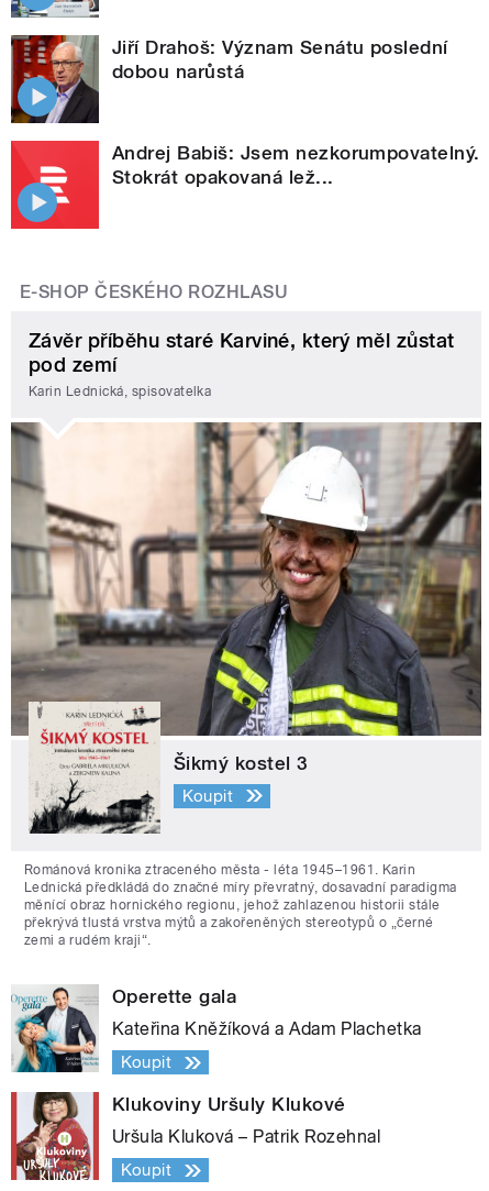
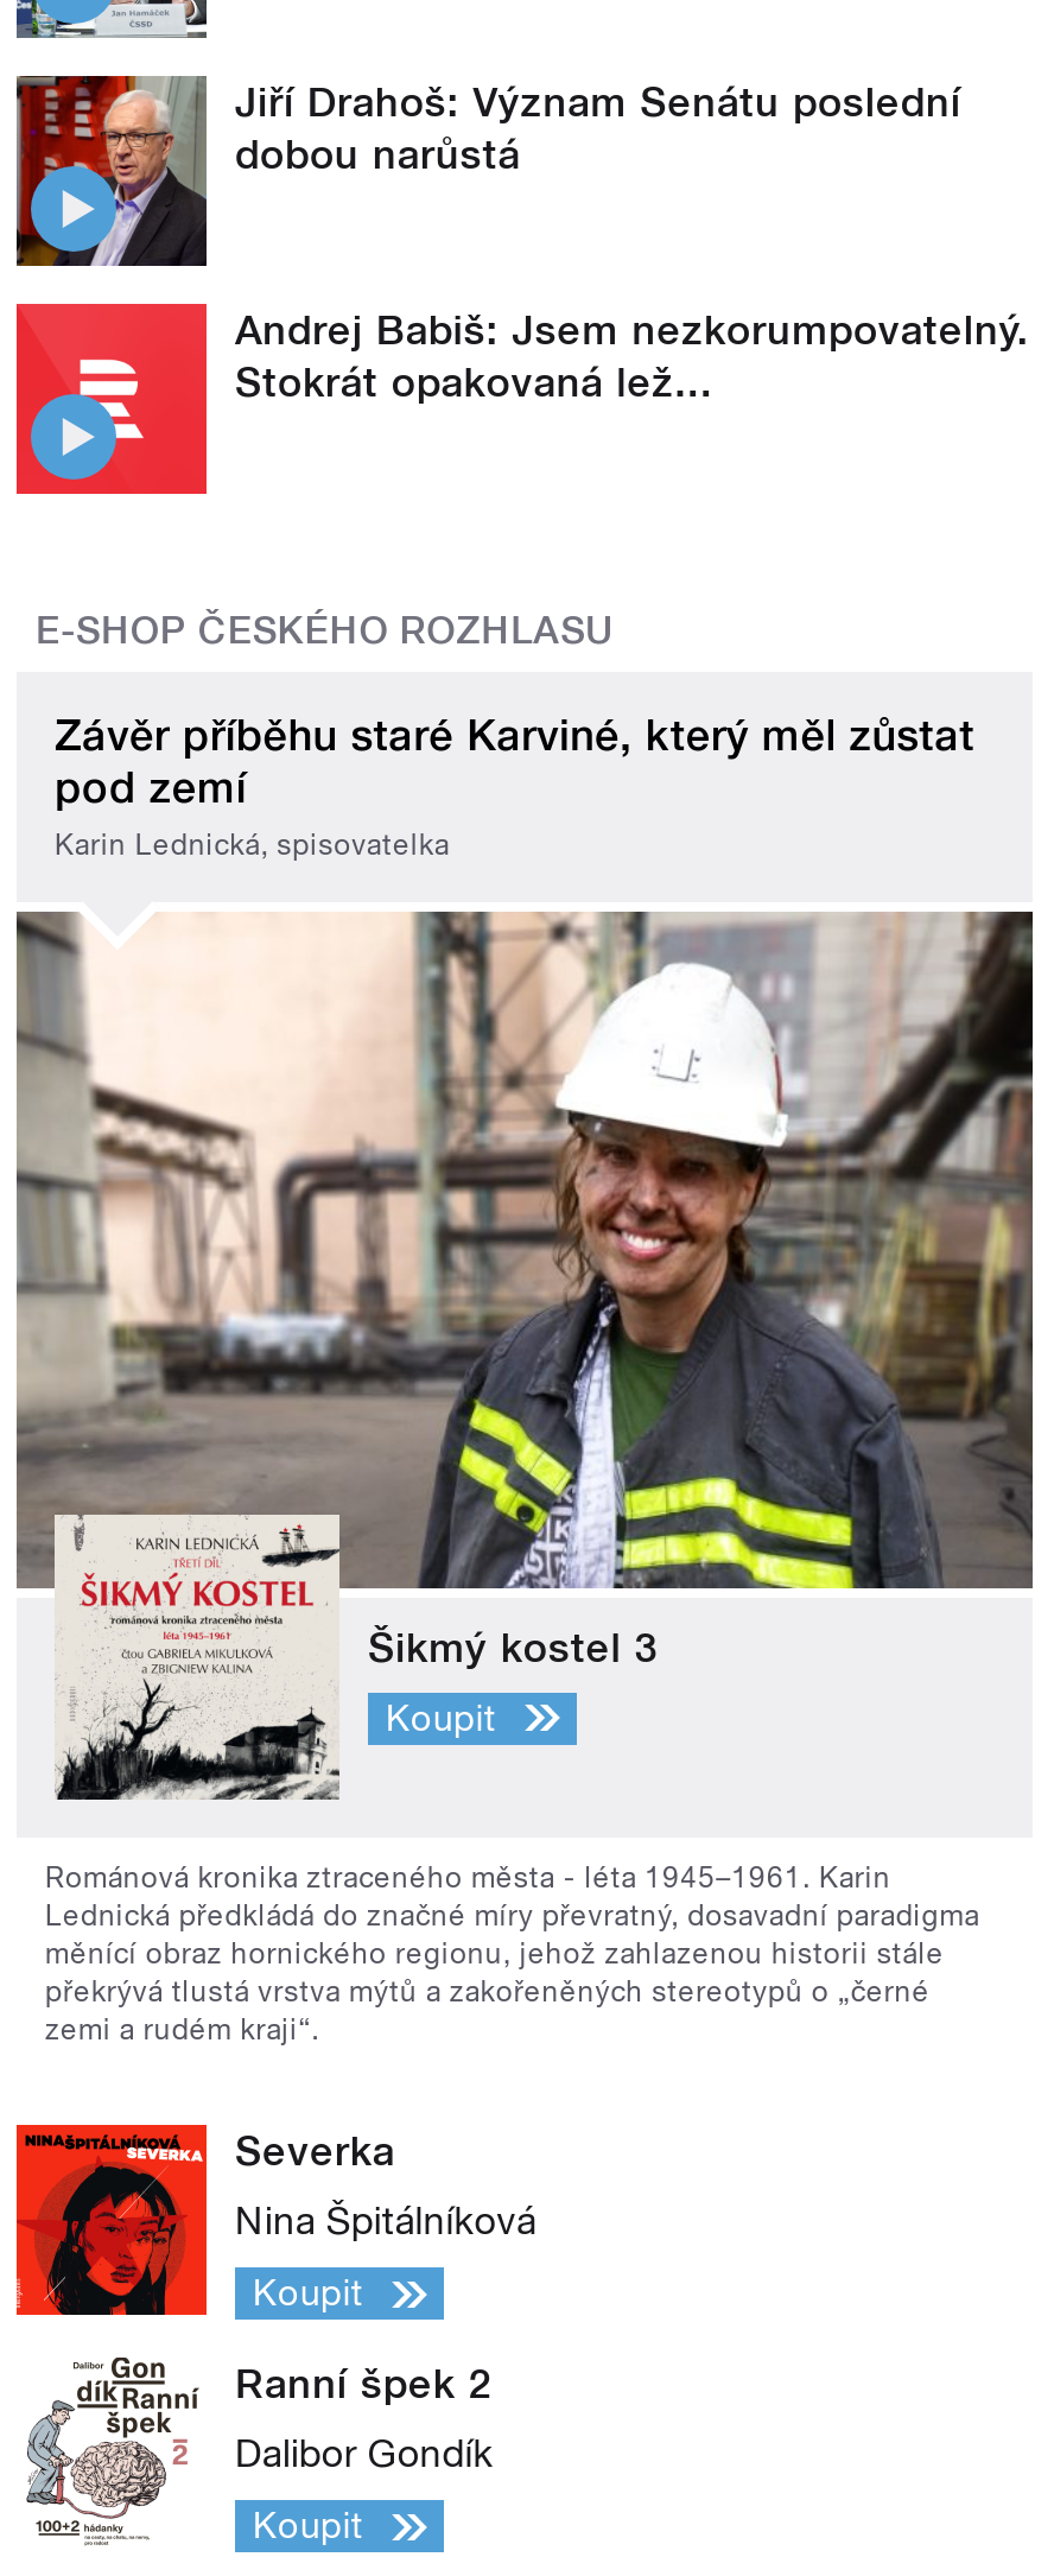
- [image]
- Operette gala
+ [image]
+ Severka

- Kateřina Kněžíková a Adam Plachetka
+ Nina Špitálníková

- [image]
- Klukoviny Uršuly Klukové
+ [image]
+ Ranní špek 2

- Uršula Kluková – Patrik Rozehnal
+ Dalibor Gondík
